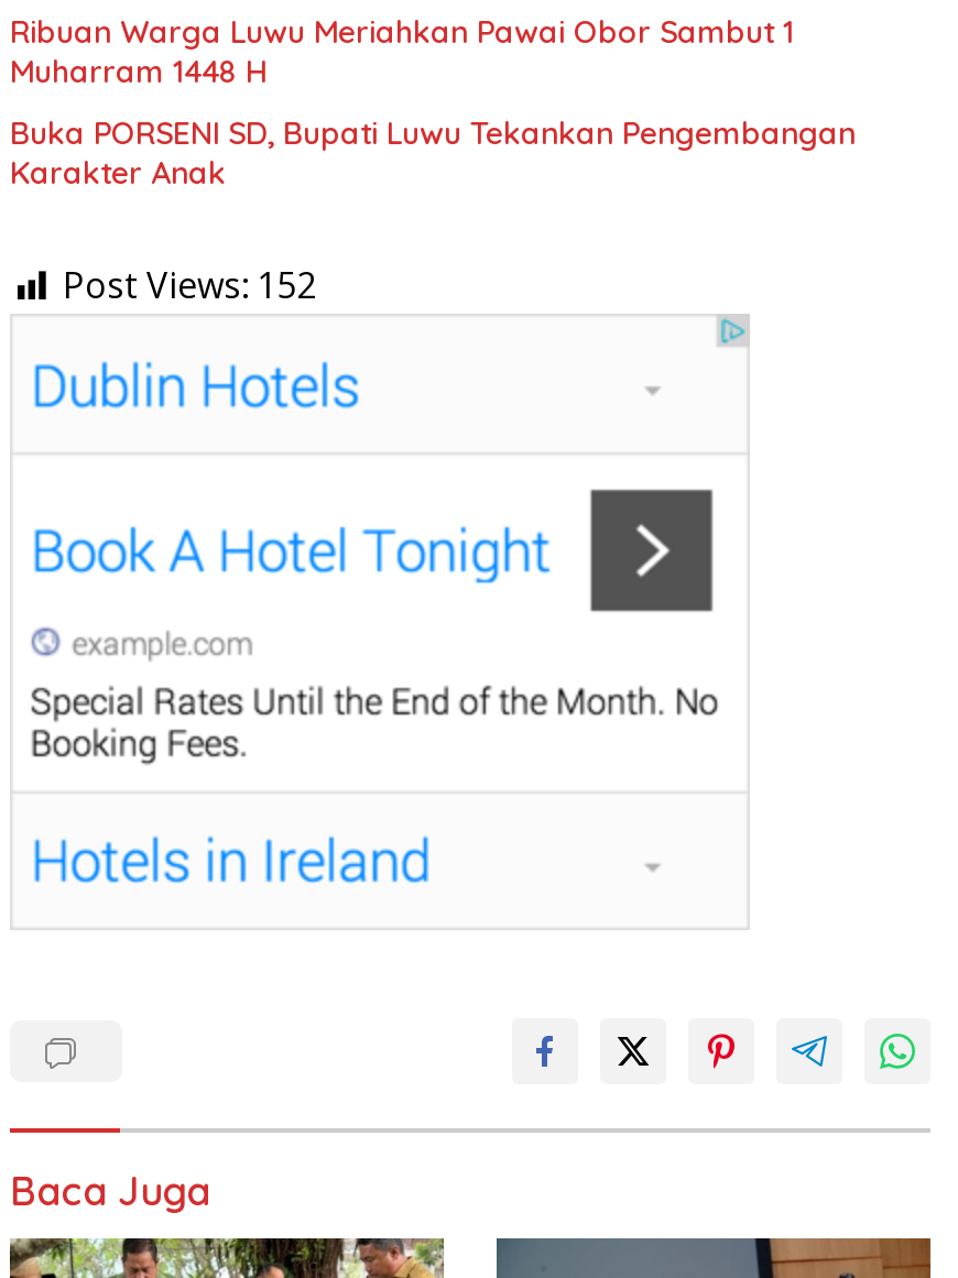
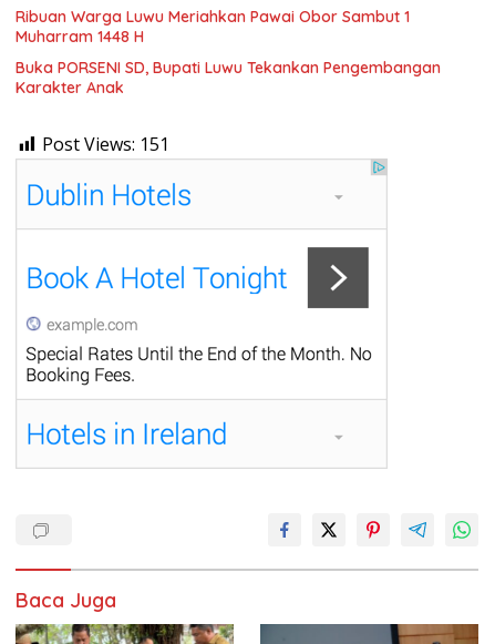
- Post Views: 152
+ Post Views: 151
